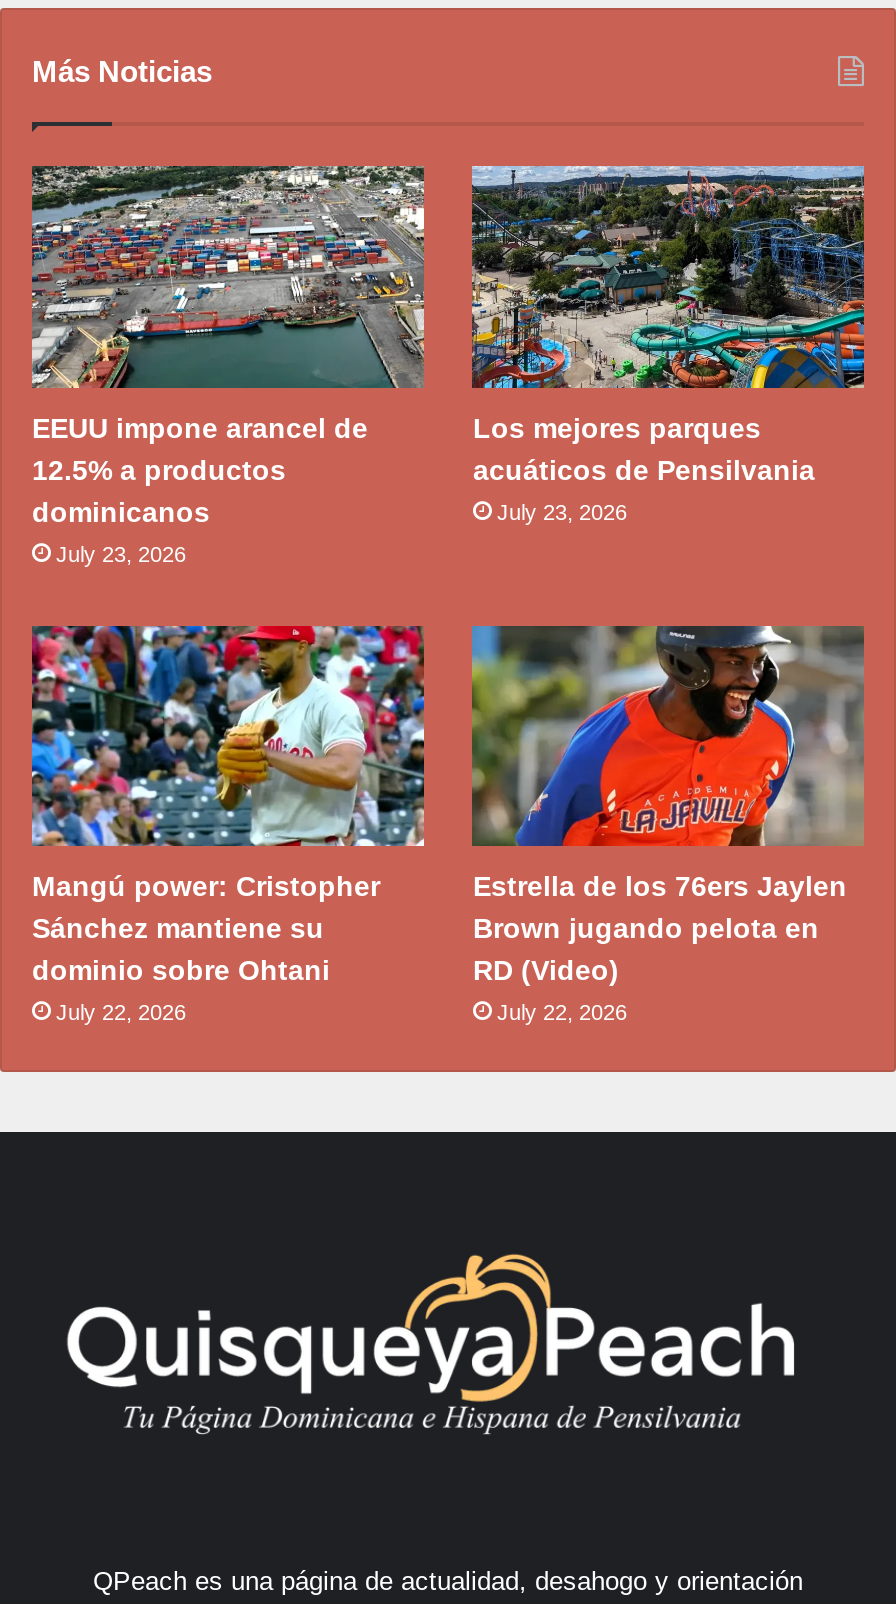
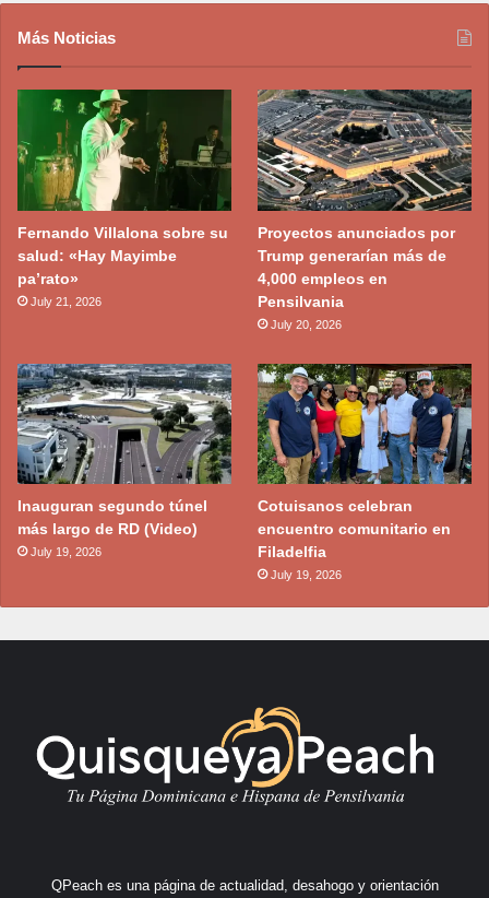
- [image]
- EEUU impone arancel de
- 12.5% a productos
- dominicanos
- July 23, 2026
+ [image]
+ Fernando Villalona sobre su
+ salud: «Hay Mayimbe
+ pa’rato»
+ July 21, 2026

- [image]
- Los mejores parques
- acuáticos de Pensilvania
- July 23, 2026
+ [image]
+ Proyectos anunciados por
+ Trump generarían más de
+ 4,000 empleos en
+ Pensilvania
+ July 20, 2026

- [image]
- Mangú power: Cristopher
- Sánchez mantiene su
- dominio sobre Ohtani
- July 22, 2026
+ [image]
+ Inauguran segundo túnel
+ más largo de RD (Video)
+ July 19, 2026

- [image]
- Estrella de los 76ers Jaylen
- Brown jugando pelota en
- RD (Video)
- July 22, 2026
+ [image]
+ Cotuisanos celebran
+ encuentro comunitario en
+ Filadelfia
+ July 19, 2026
